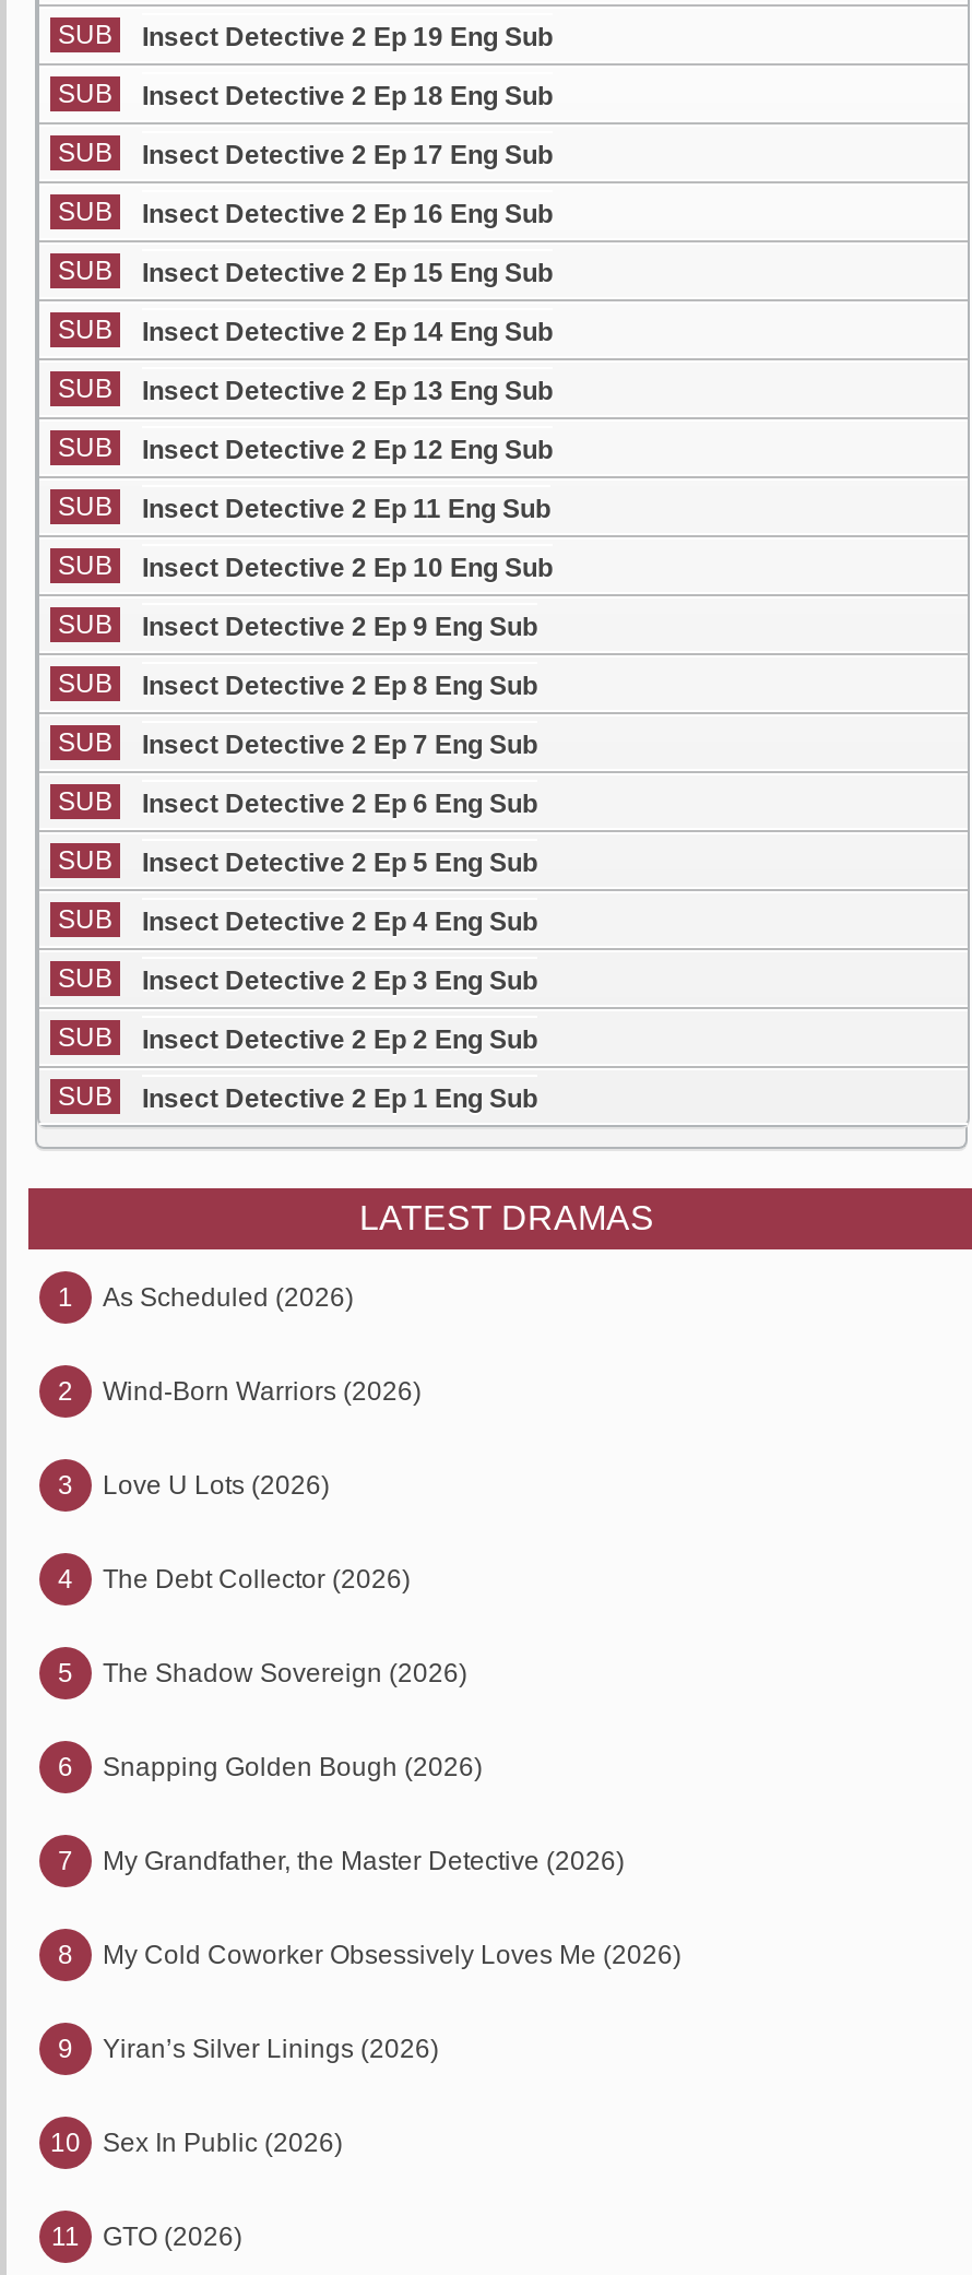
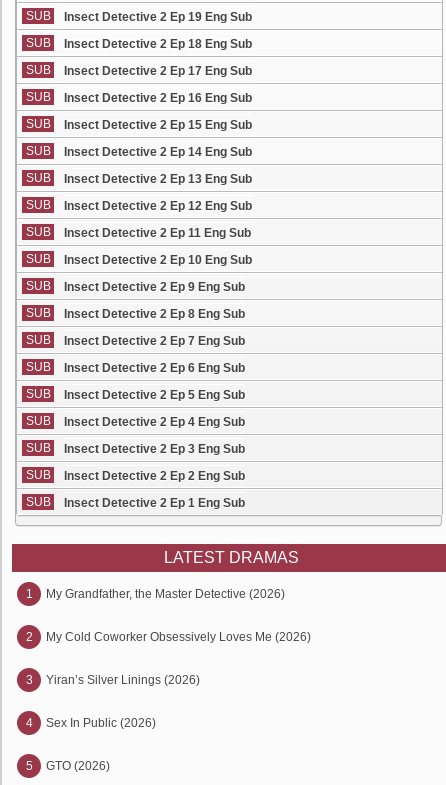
- As Scheduled (2026)
- 2
- Wind-Born Warriors (2026)
- 3
- Love U Lots (2026)
- 4
- The Debt Collector (2026)
- 5
- The Shadow Sovereign (2026)
- 6
- Snapping Golden Bough (2026)
- 7

- 8 My Cold Coworker Obsessively Loves Me (2026)
+ 2 My Cold Coworker Obsessively Loves Me (2026)

- 9 Yiran’s Silver Linings (2026)
+ 3 Yiran’s Silver Linings (2026)

- 10 Sex In Public (2026)
+ 4 Sex In Public (2026)

- 11 GTO (2026)
+ 5 GTO (2026)
